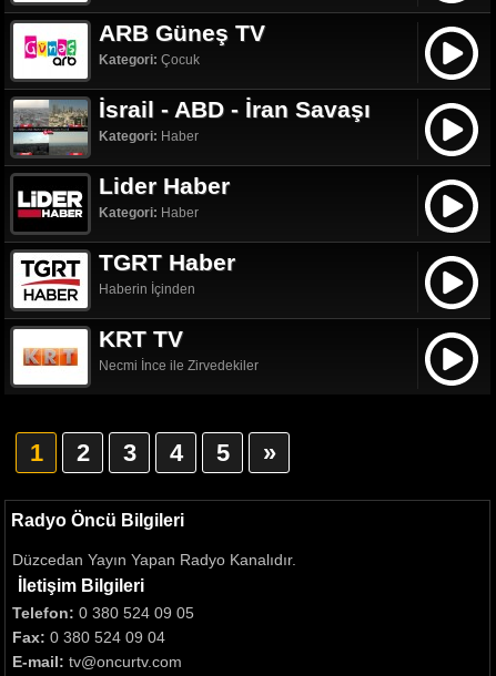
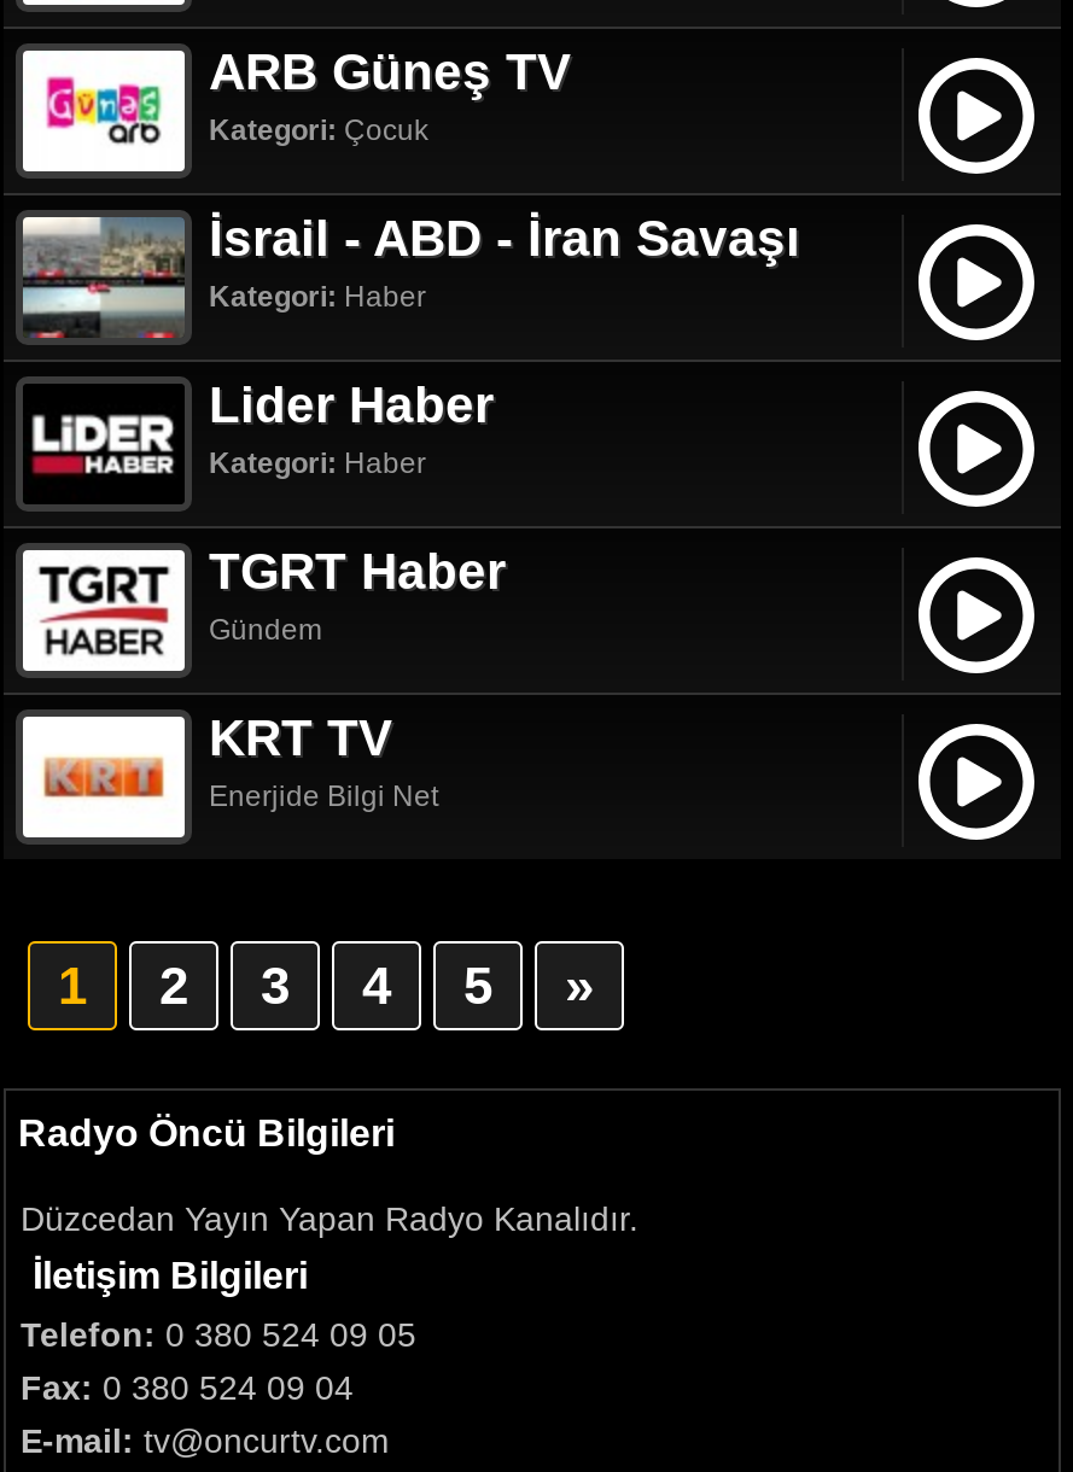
- Haberin İçinden
+ Gündem

- Necmi İnce ile Zirvedekiler
+ Enerjide Bilgi Net
